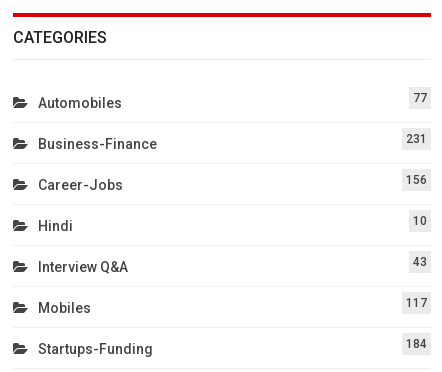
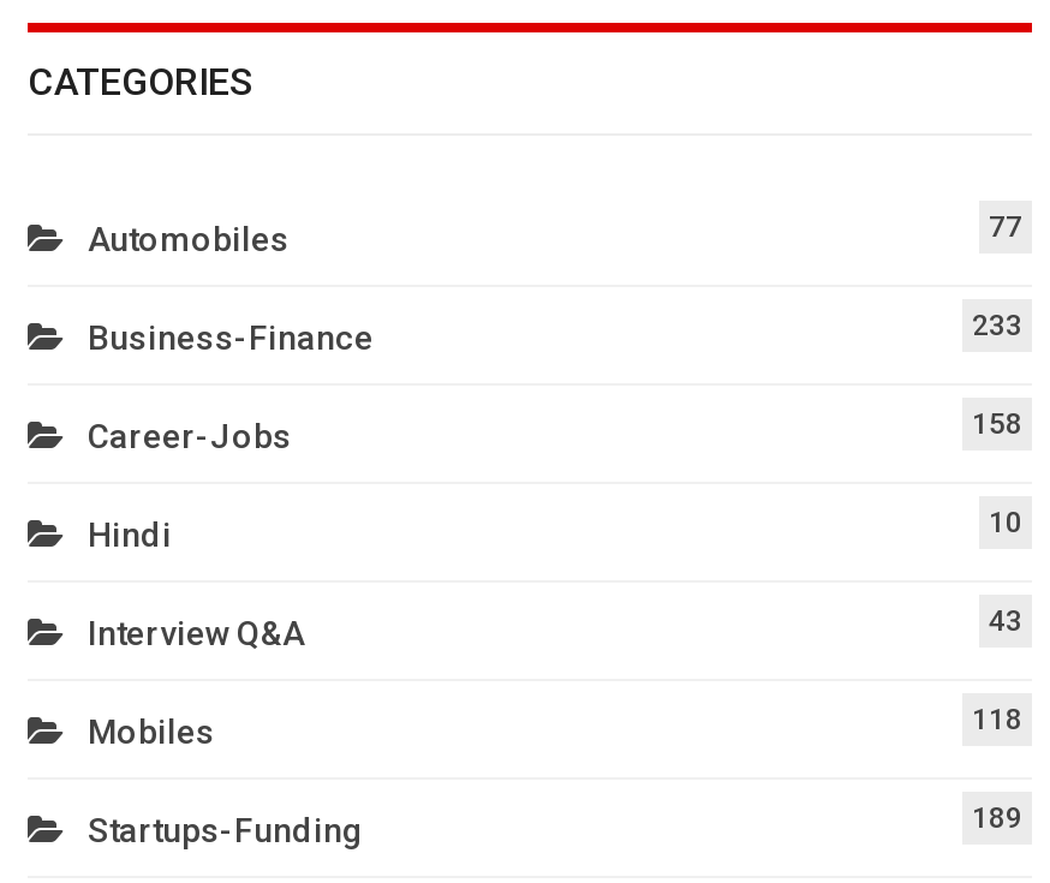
- 231
+ 233

- 156
+ 158

- 117
+ 118

- 184
+ 189
